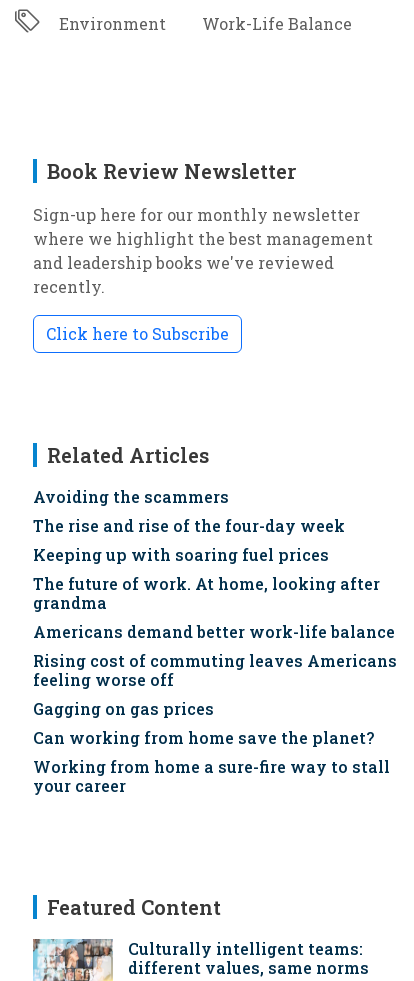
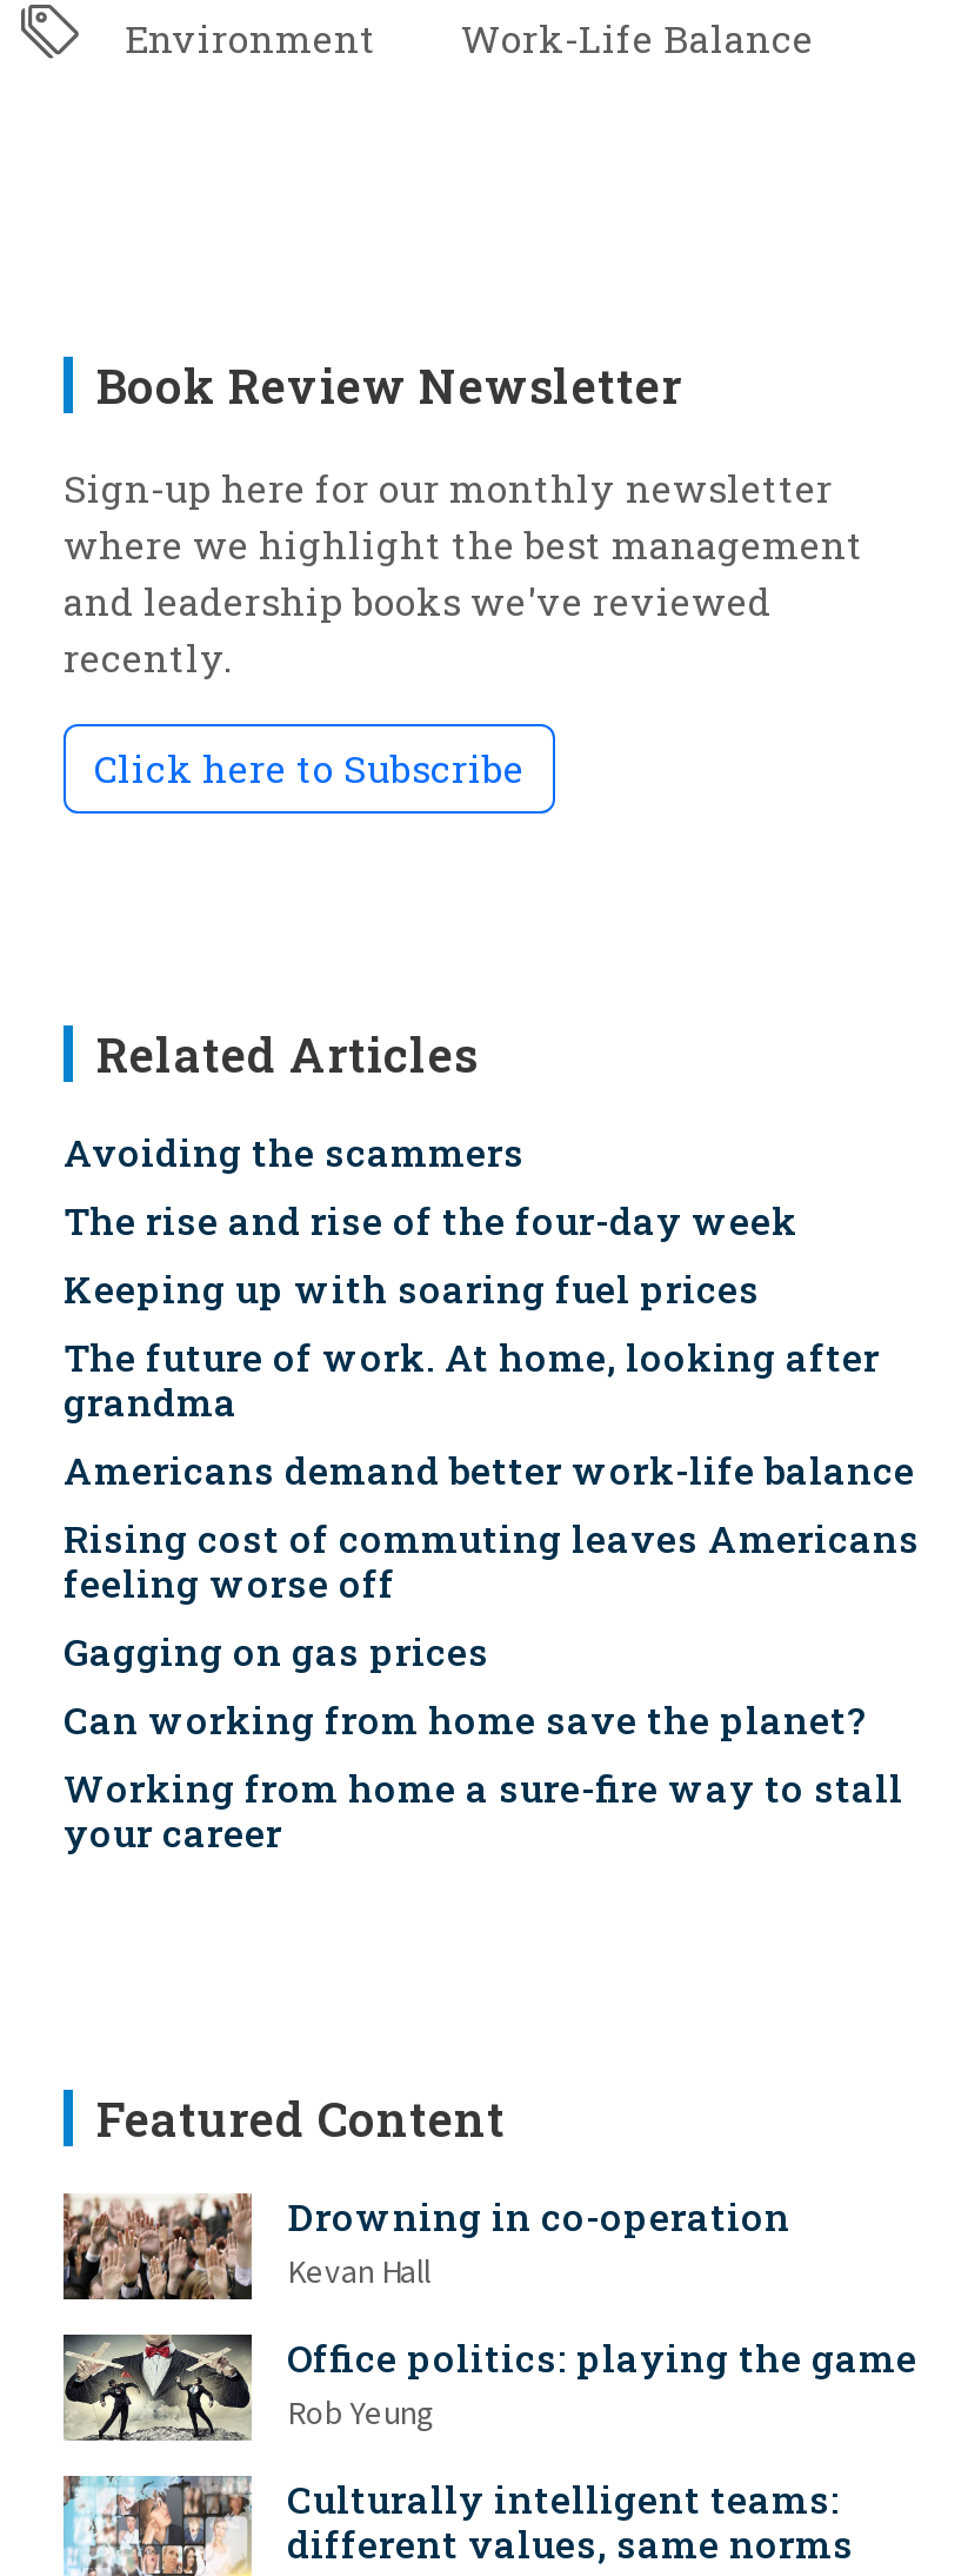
+ [image]
+ Drowning in co-operation
+ Kevan Hall
+ Office politics: playing the game
+ Rob Yeung

+ [image]
